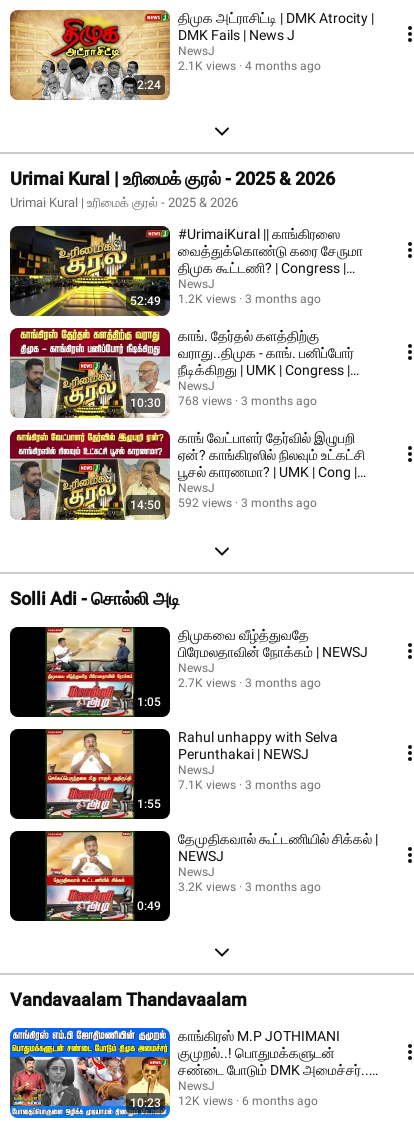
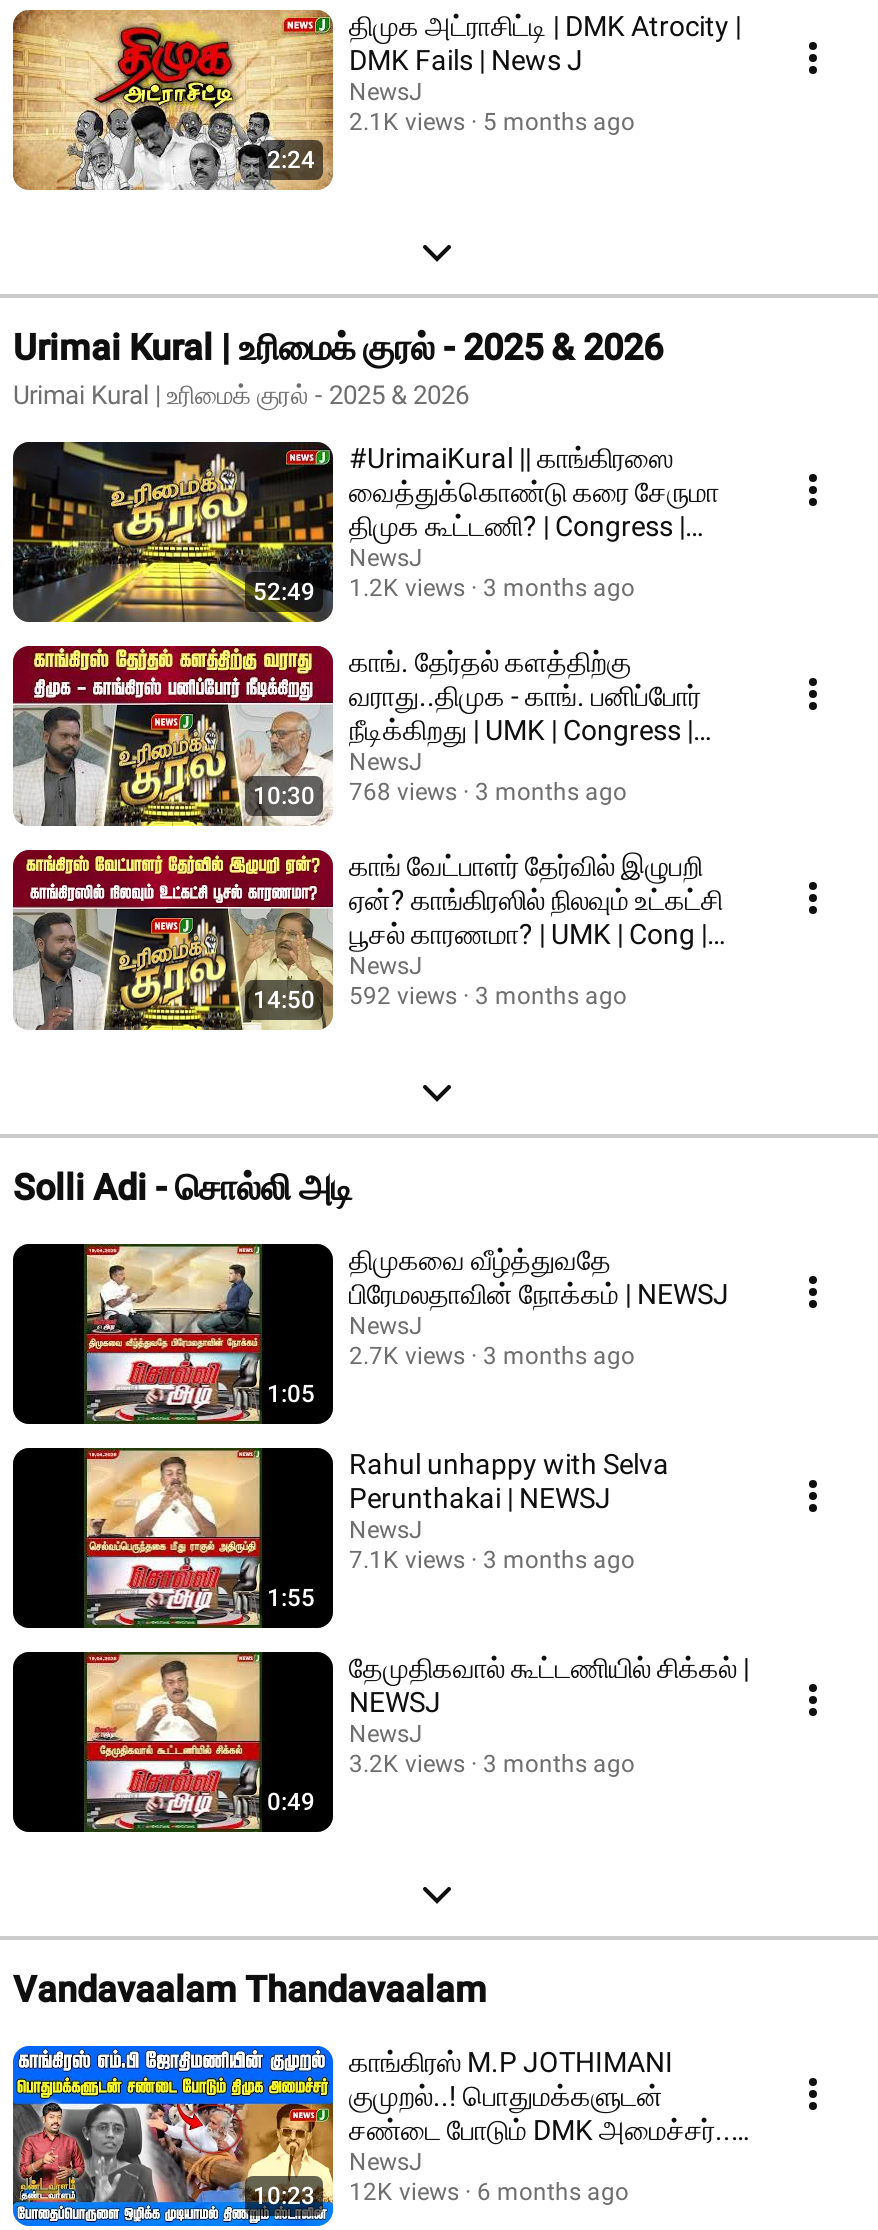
- 2.1K views 4 months ago
+ 2.1K views 5 months ago
